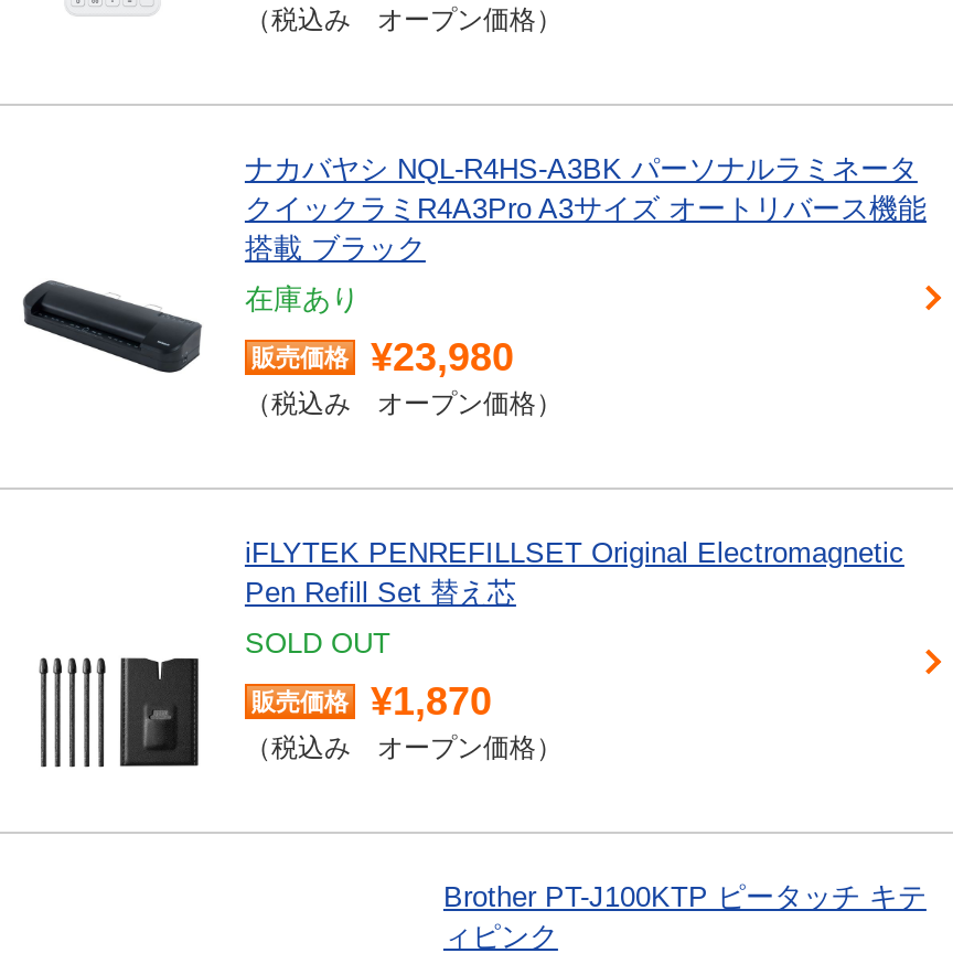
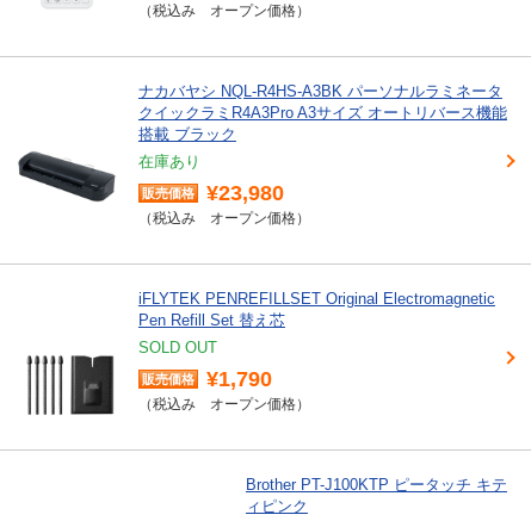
- ¥1,870
+ ¥1,790
